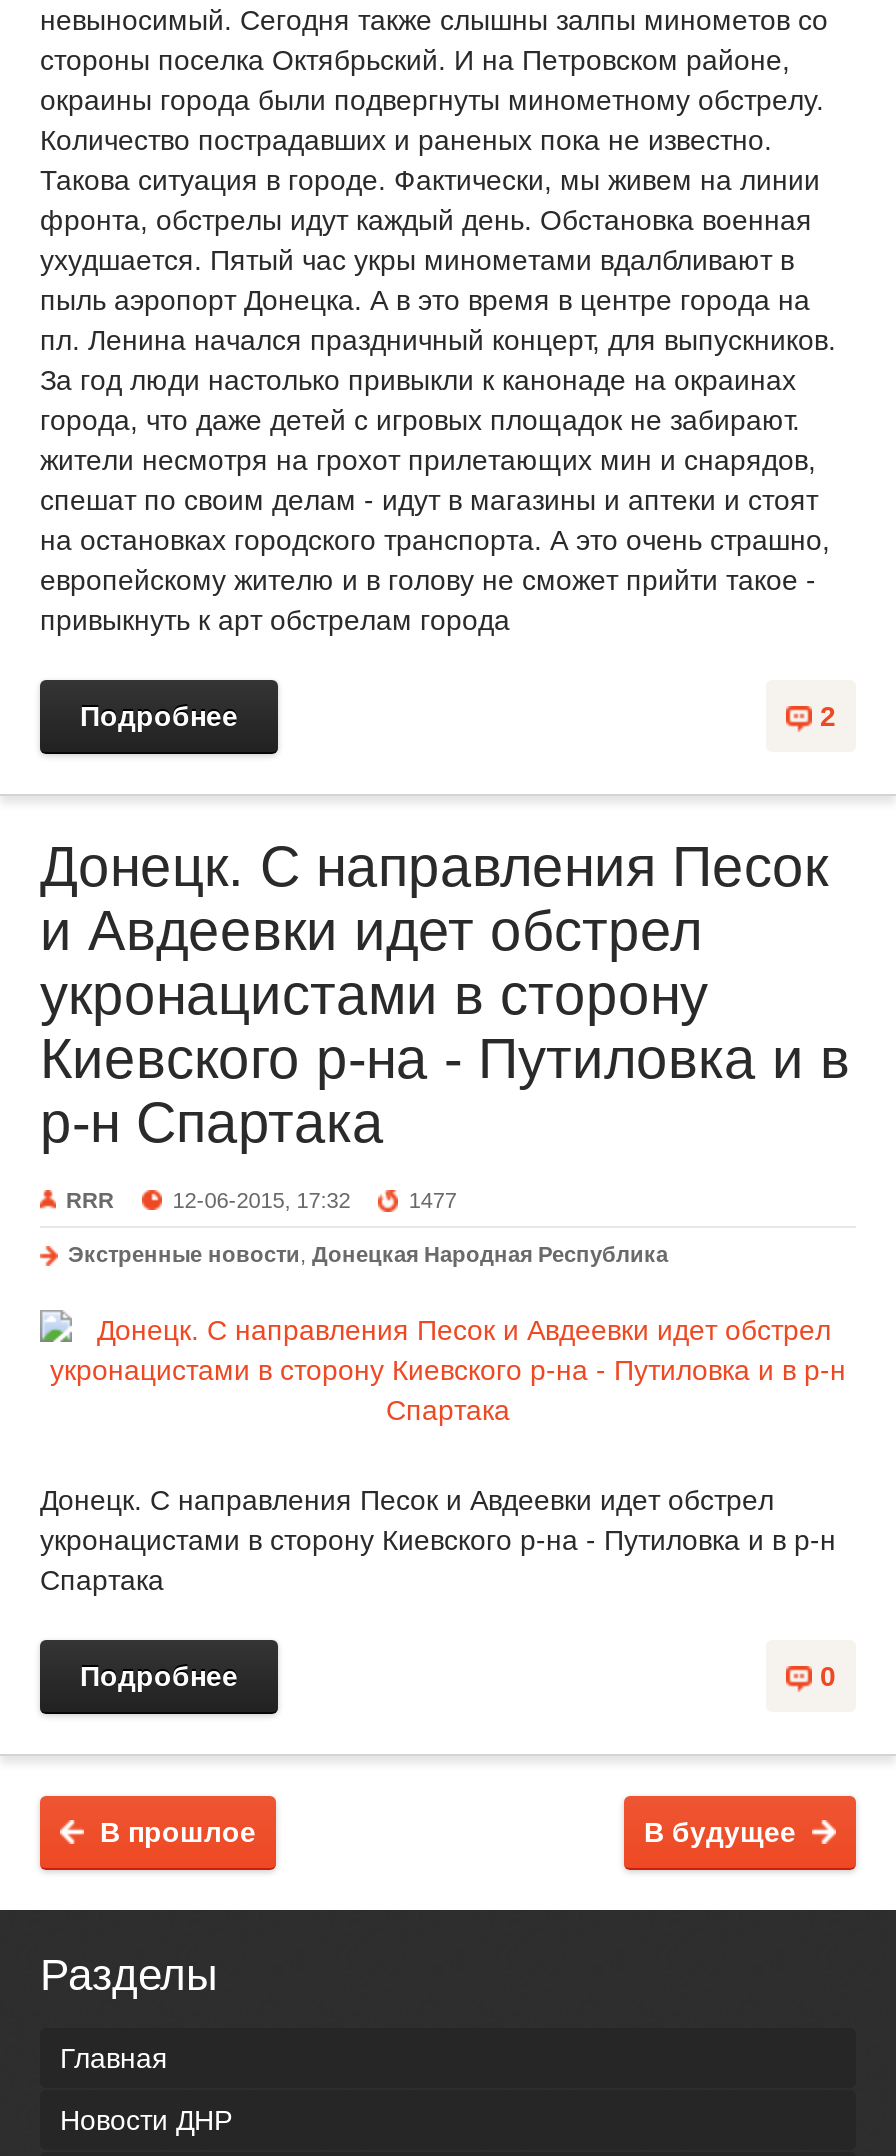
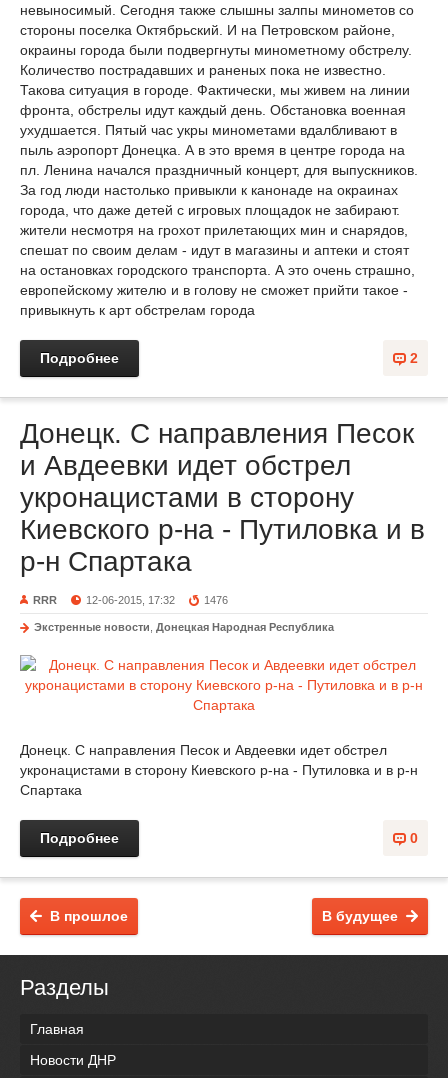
- 1477
+ 1476
